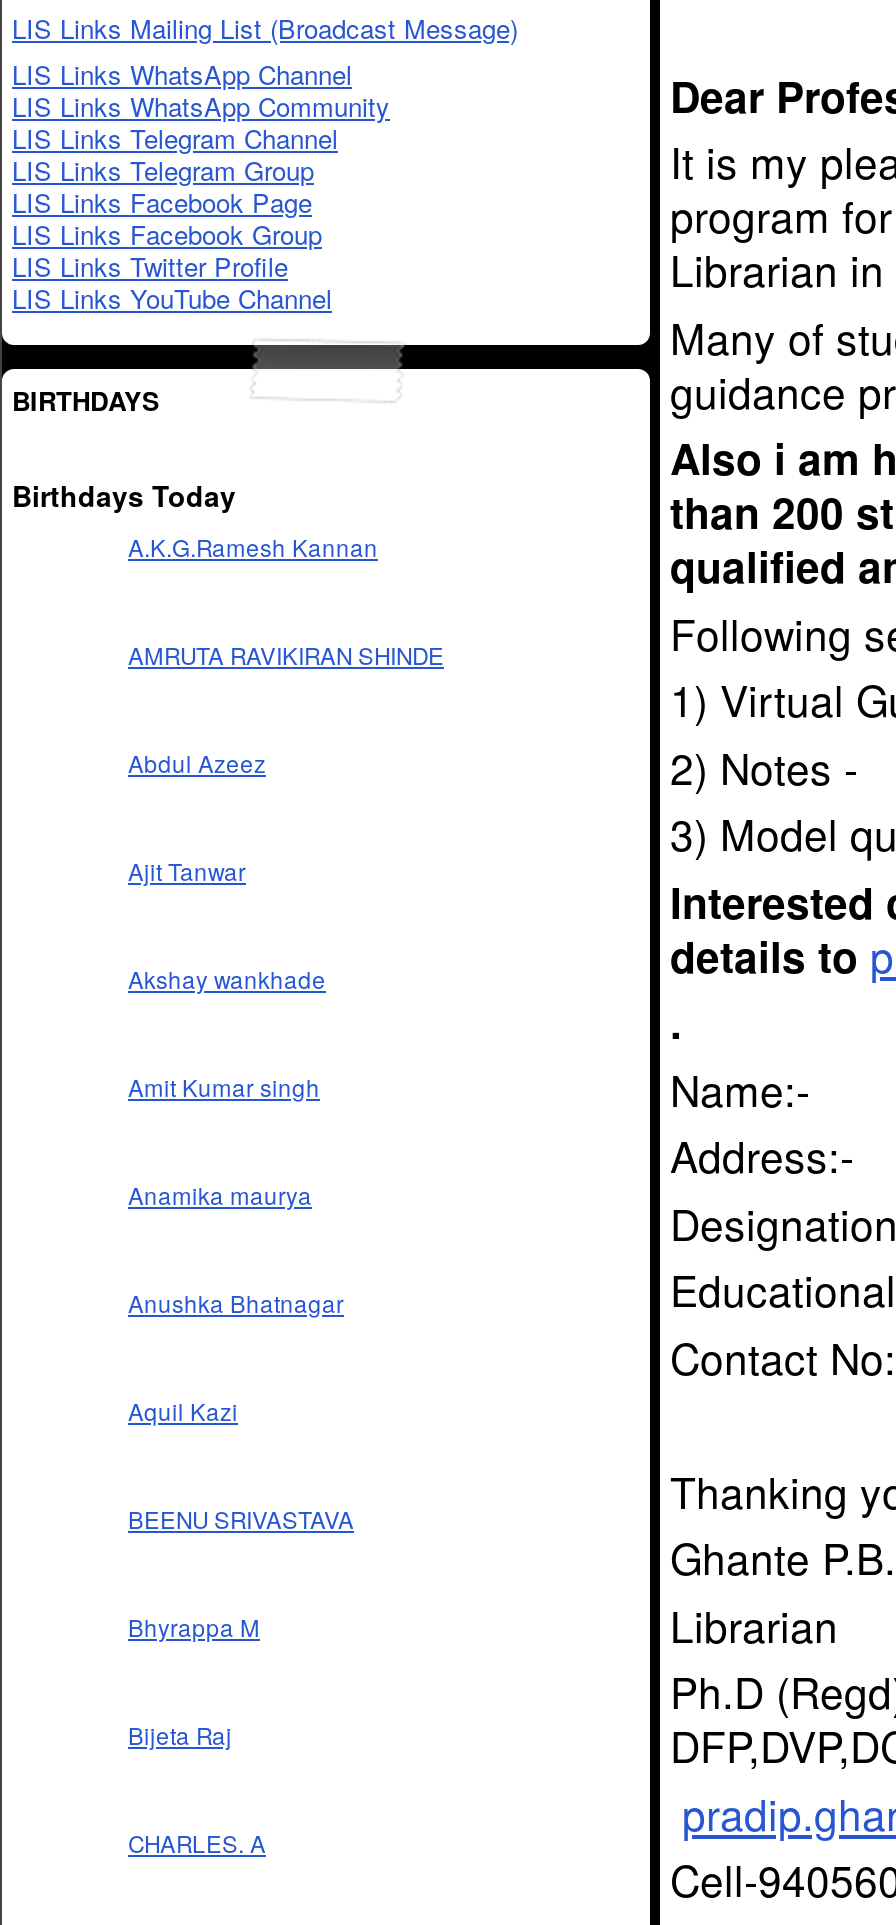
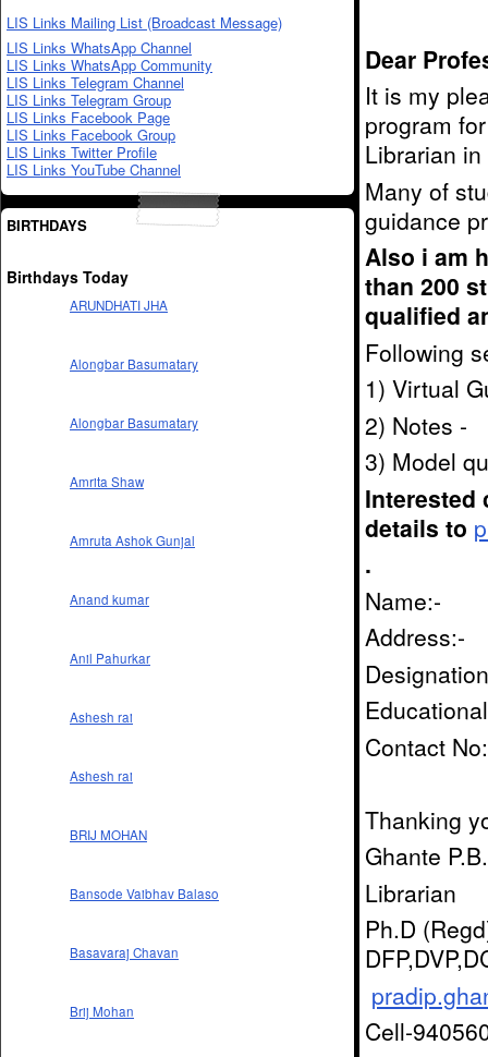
- A.K.G.Ramesh Kannan
+ ARUNDHATI JHA

- AMRUTA RAVIKIRAN SHINDE
+ Alongbar Basumatary

- Abdul Azeez
+ Alongbar Basumatary

- Ajit Tanwar
+ Amrita Shaw

- Akshay wankhade
+ Amruta Ashok Gunjal

- Amit Kumar singh
+ Anand kumar

- Anamika maurya
+ Anil Pahurkar

- Anushka Bhatnagar
+ Ashesh rai

- Aquil Kazi
+ Ashesh rai

- BEENU SRIVASTAVA
+ BRIJ MOHAN

- Bhyrappa M
+ Bansode Vaibhav Balaso

- Bijeta Raj
+ Basavaraj Chavan

- CHARLES. A
+ Brij Mohan
